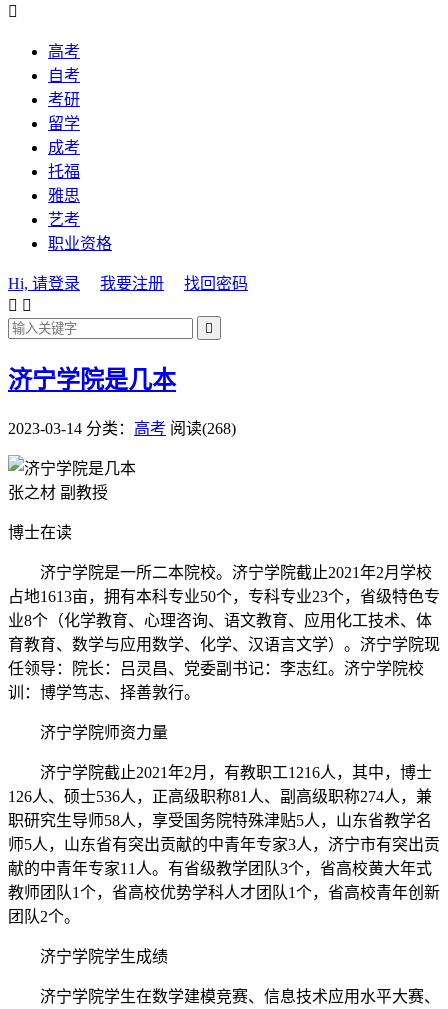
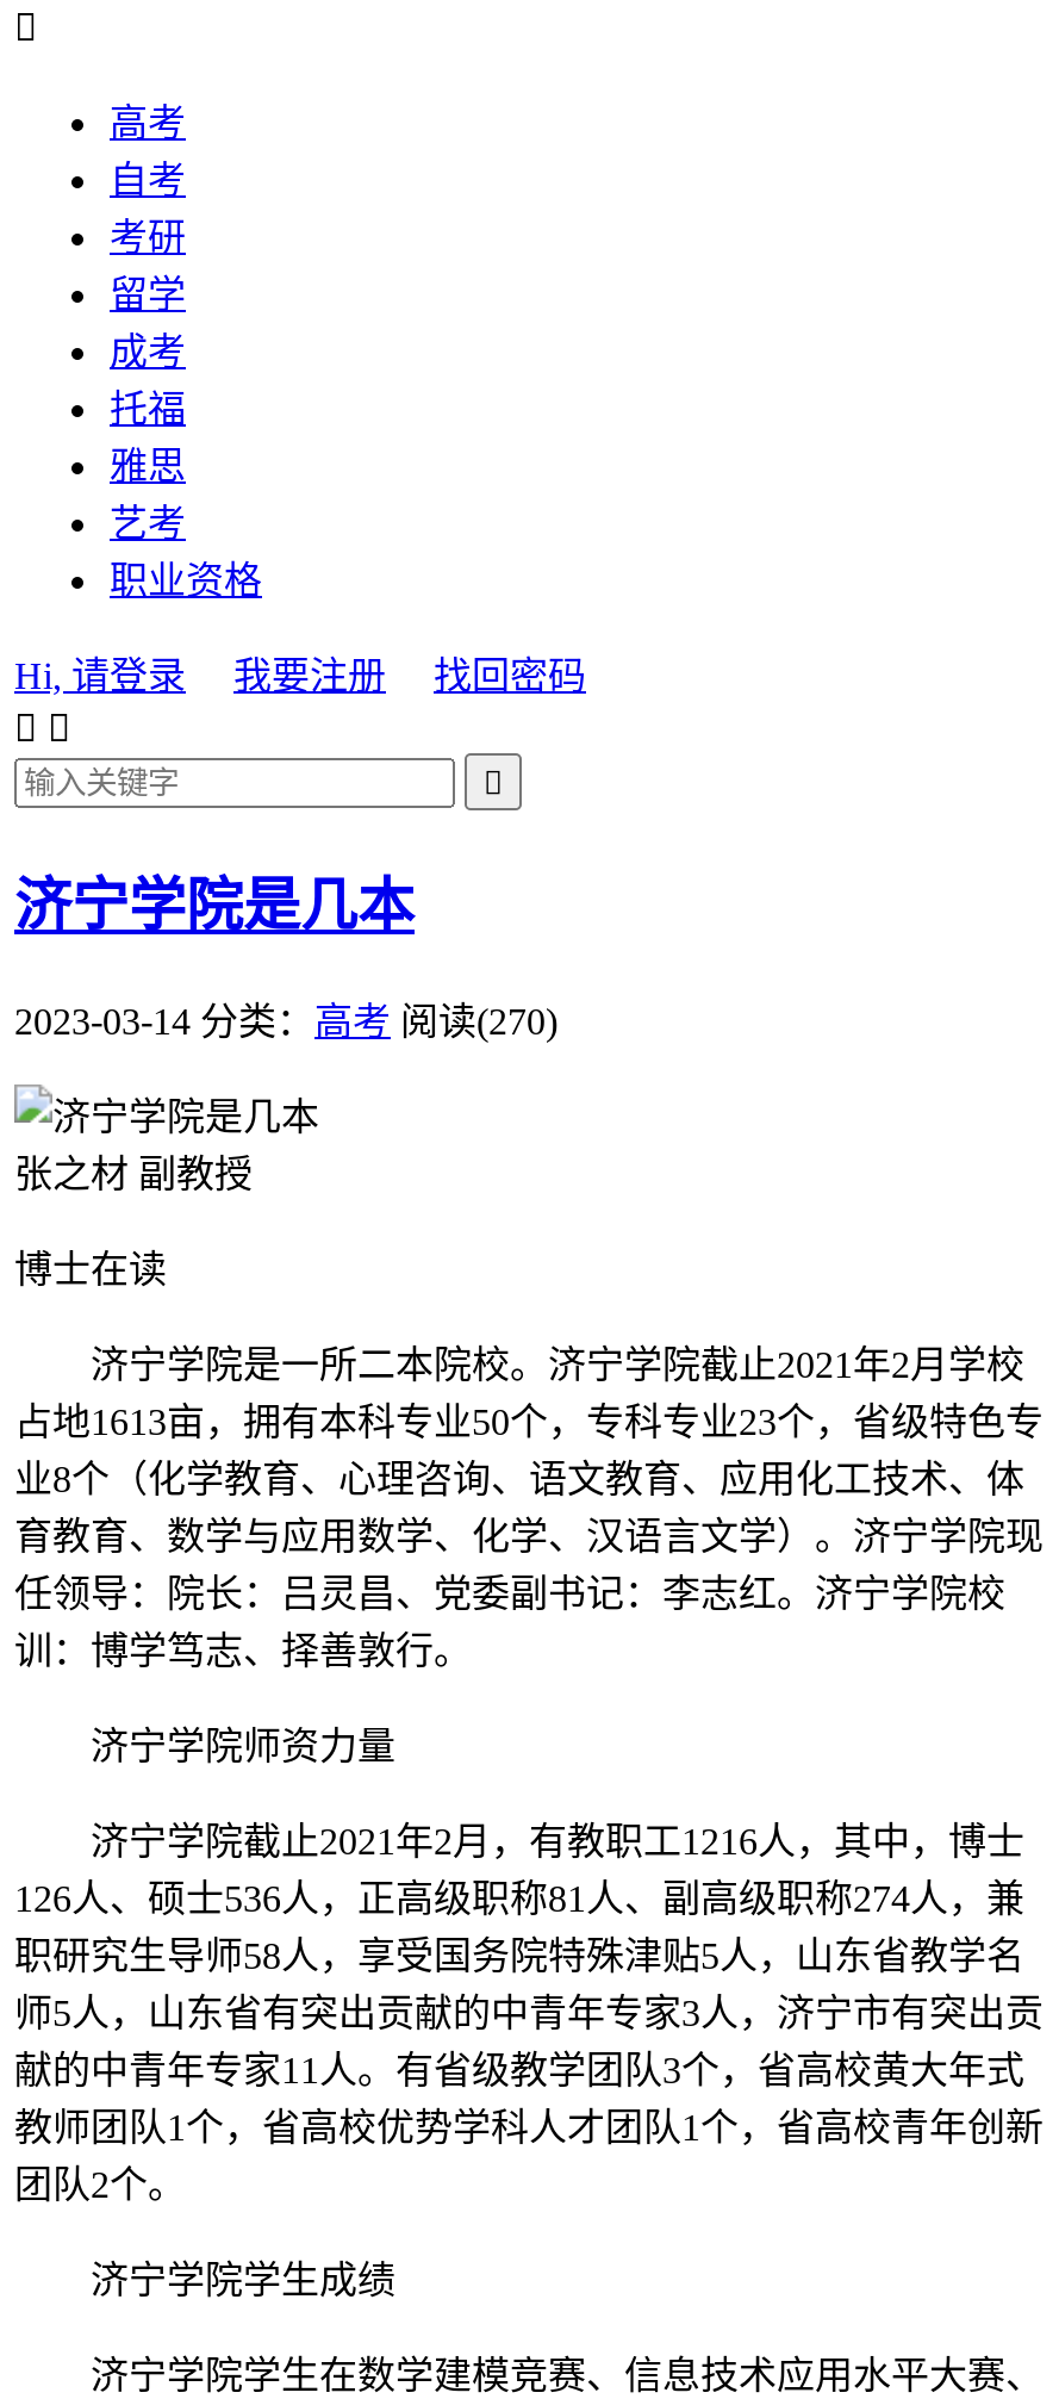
- 2023-03-14 分类：高考 阅读(268)
+ 2023-03-14 分类：高考 阅读(270)
